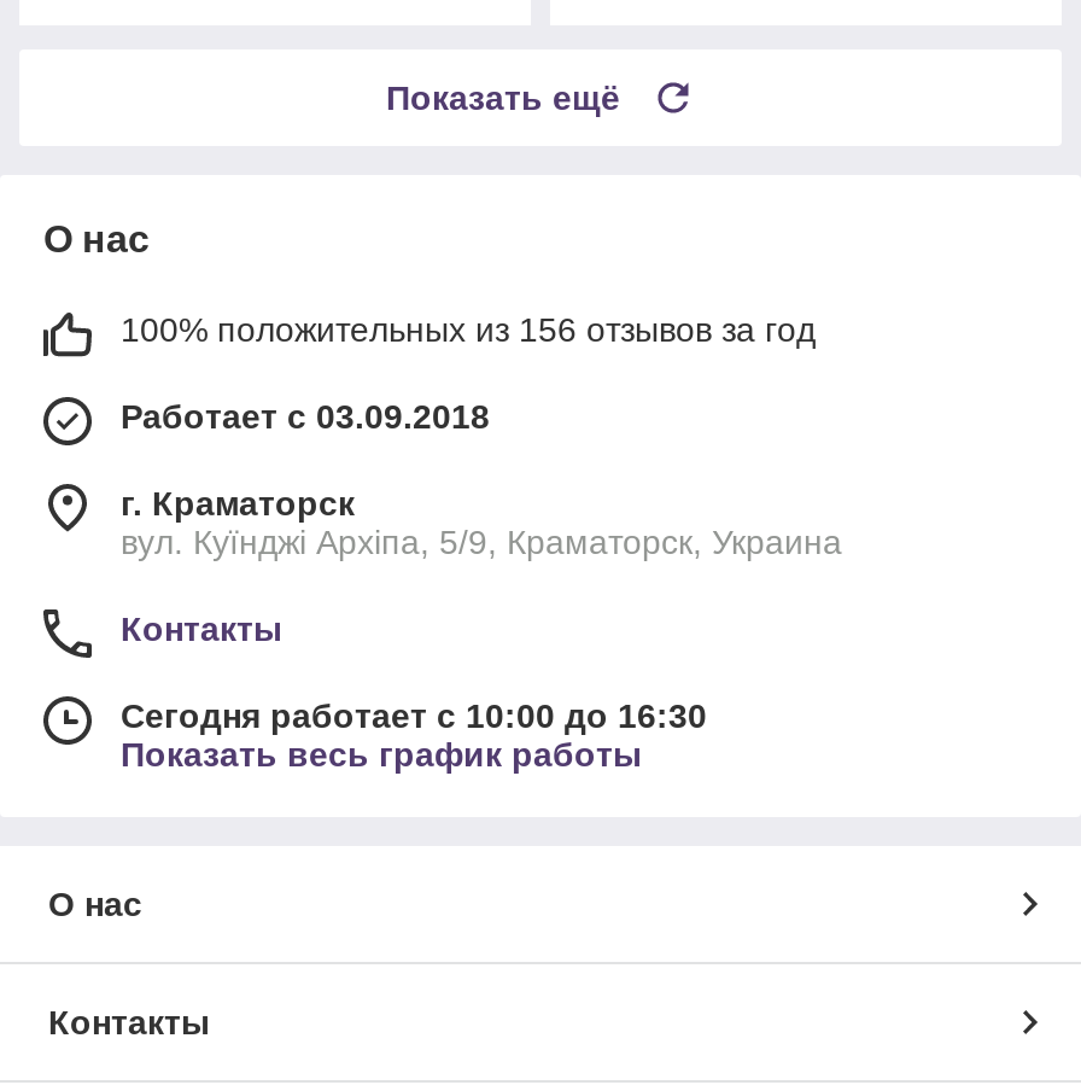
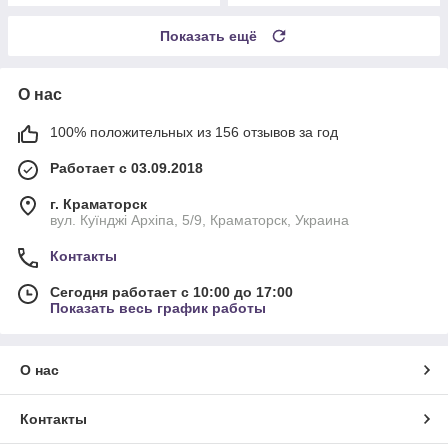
- Сегодня работает с 10:00 до 16:30
+ Сегодня работает с 10:00 до 17:00
